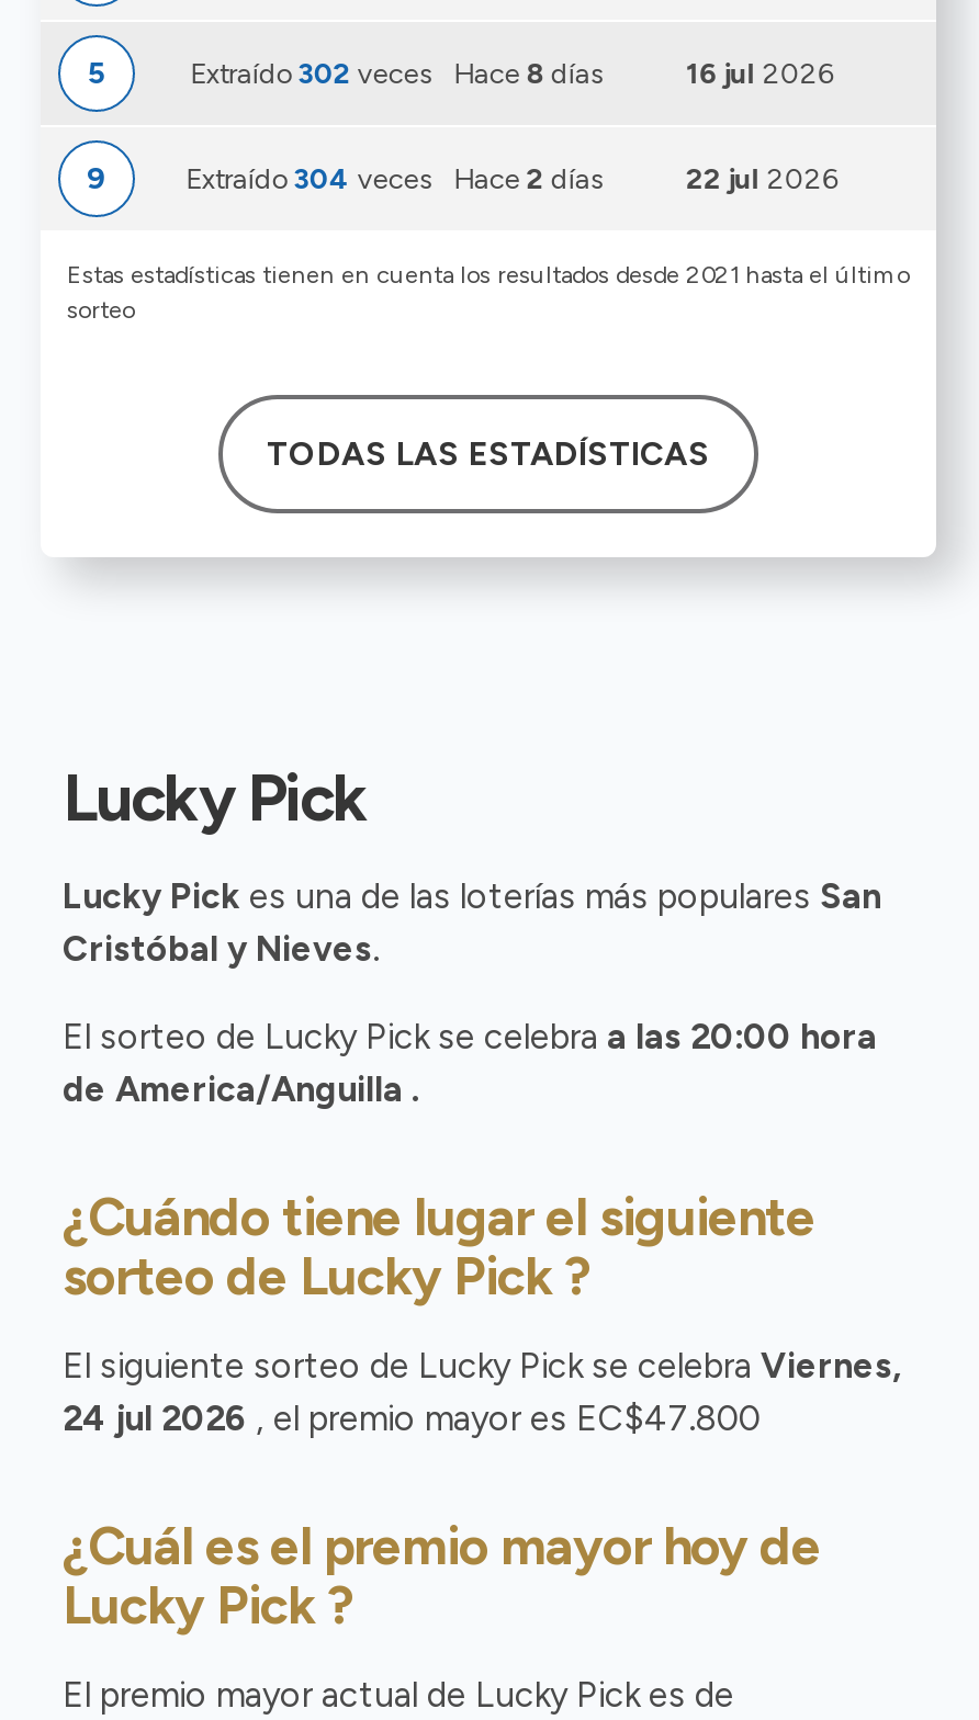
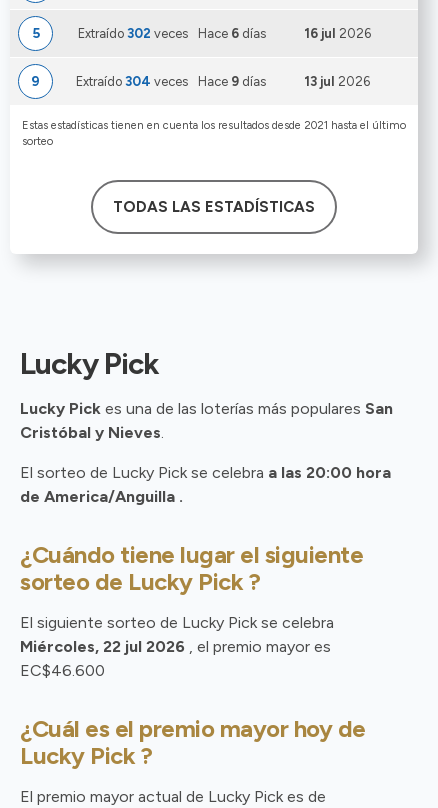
- Extraído 302 veces Hace 8 días
+ Extraído 302 veces Hace 6 días

- Extraído 304 veces Hace 2 días
+ Extraído 304 veces Hace 9 días

- 22 jul 2026
+ 13 jul 2026

- El siguiente sorteo de Lucky Pick se celebra Viernes,
- 24 jul 2026, el premio mayor es EC$47.800
+ El siguiente sorteo de Lucky Pick se celebra
+ Miércoles, 22 jul 2026, el premio mayor es
+ EC$46.600
